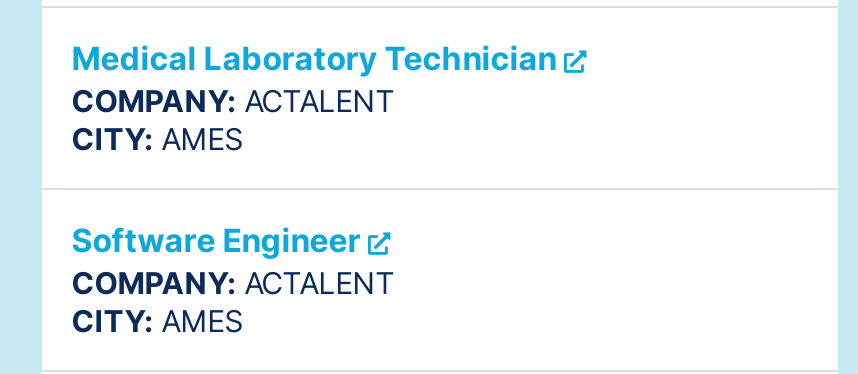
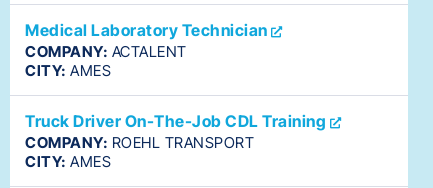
- Software Engineer
- COMPANY: ACTALENT
+ Truck Driver On-The-Job CDL Training
+ COMPANY: ROEHL TRANSPORT
